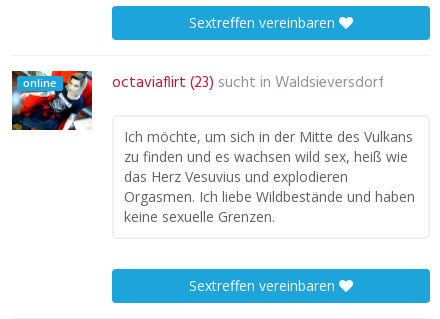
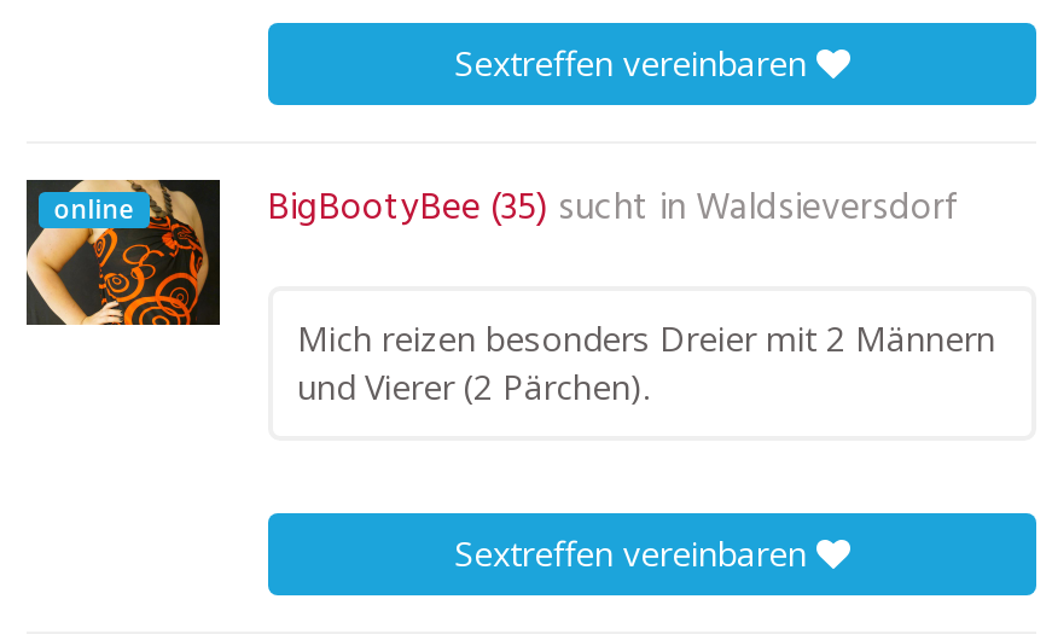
- [image]
- octaviaflirt (23) sucht in Waldsieversdorf
+ [image]
+ BigBootyBee (35) sucht in Waldsieversdorf

- Ich möchte, um sich in der Mitte des Vulkans
- zu finden und es wachsen wild sex, heiß wie
- das Herz Vesuvius und explodieren
- Orgasmen. Ich liebe Wildbestände und haben
- keine sexuelle Grenzen.
+ Mich reizen besonders Dreier mit 2 Männern
+ und Vierer (2 Pärchen).
